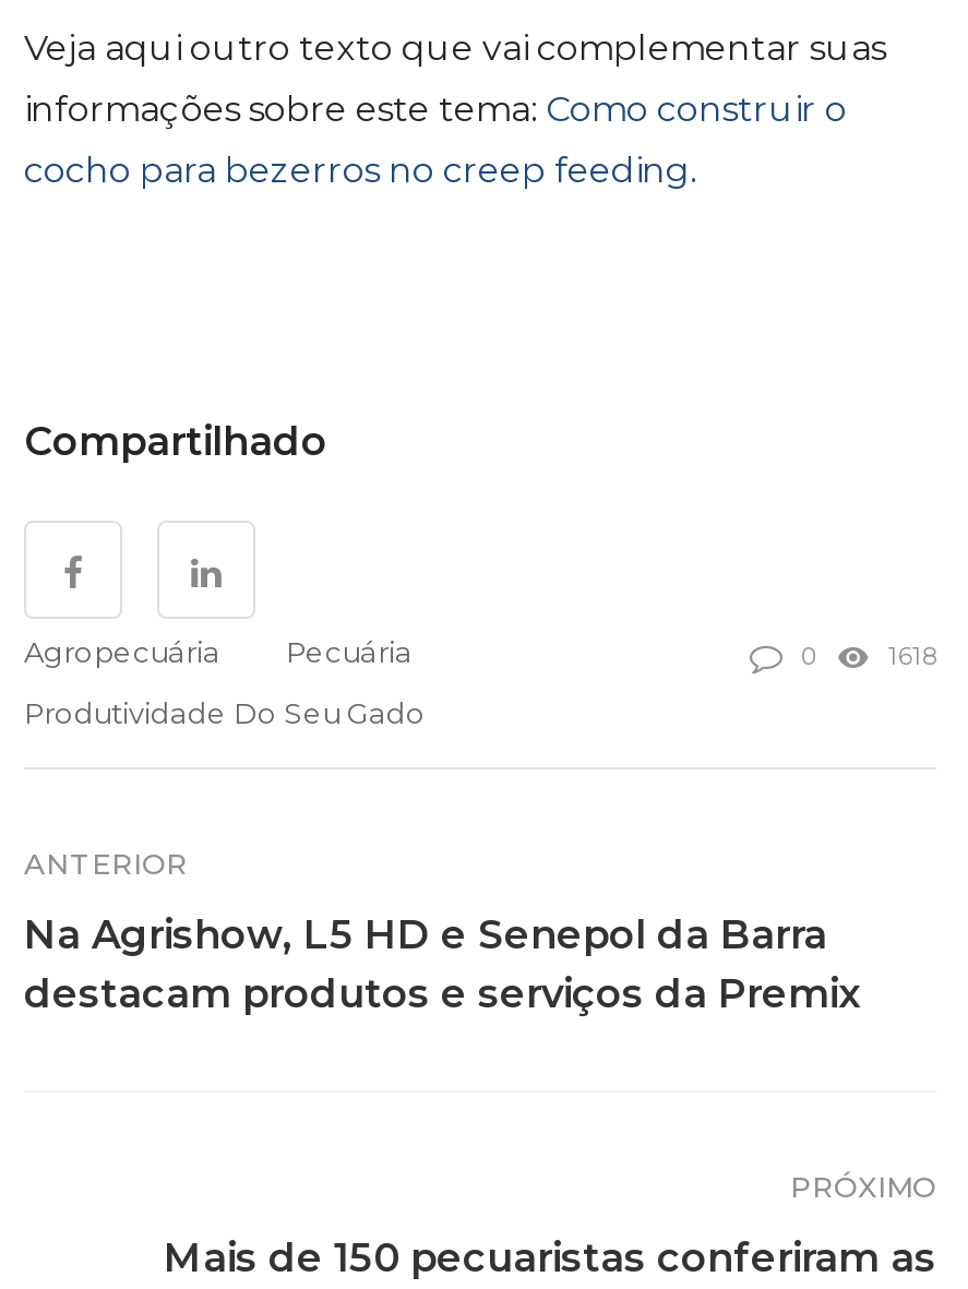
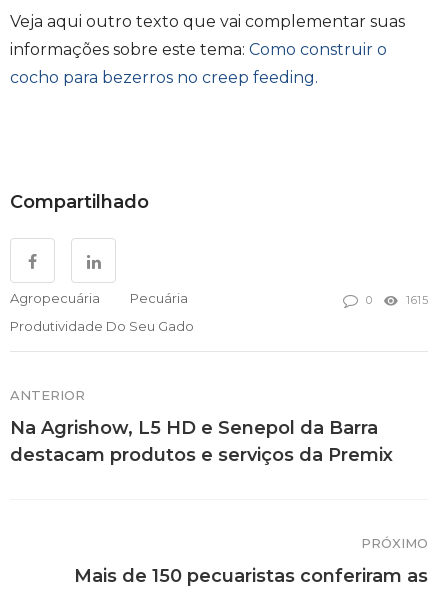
- 1618
+ 1615
